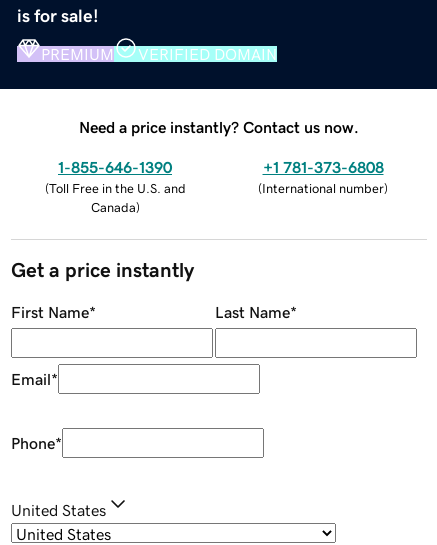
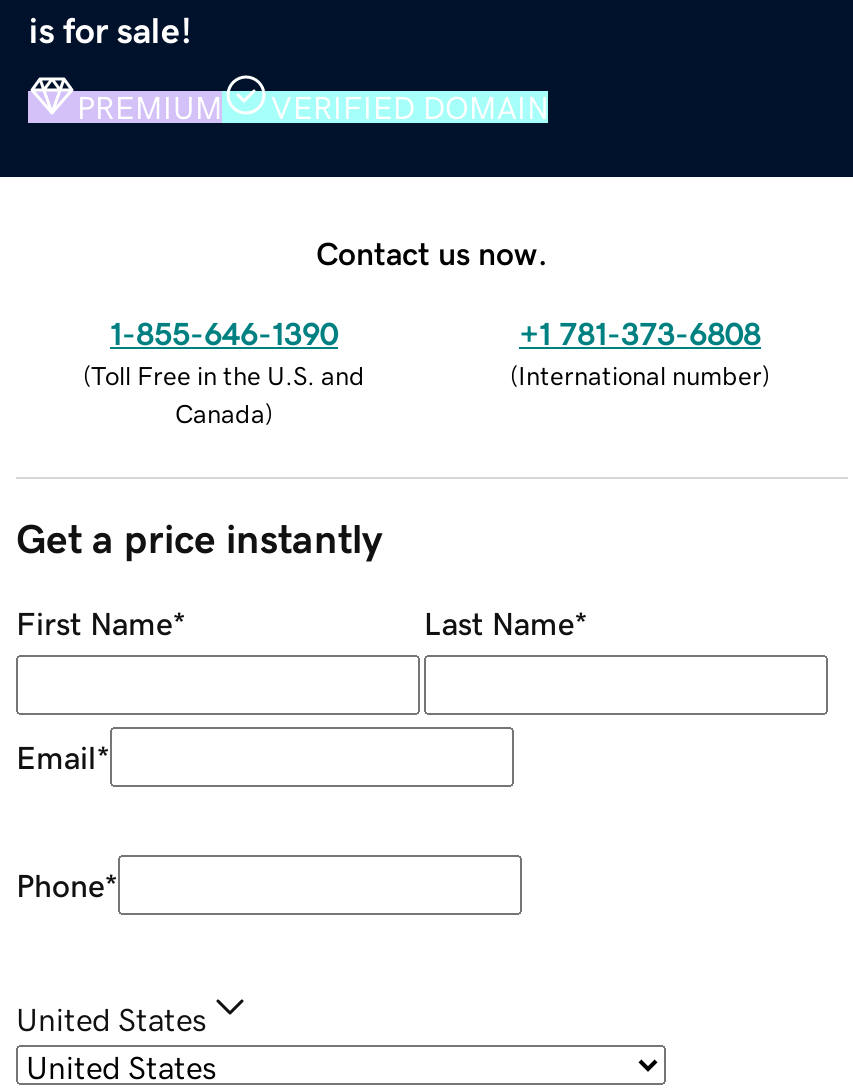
- Need a price instantly? Contact us now.
+ Contact us now.
